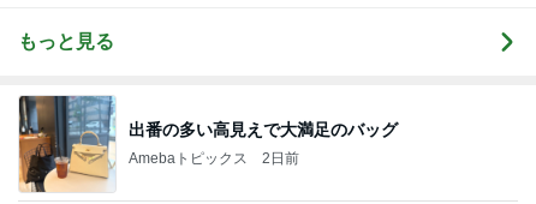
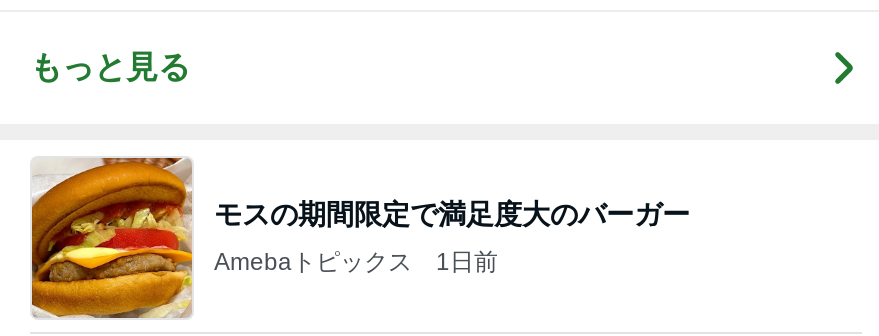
- [image]
- 出番の多い高見えで大満足のバッグ
+ [image]
+ モスの期間限定で満足度大のバーガー

- Amebaトピックス 2日前
+ Amebaトピックス 1日前
